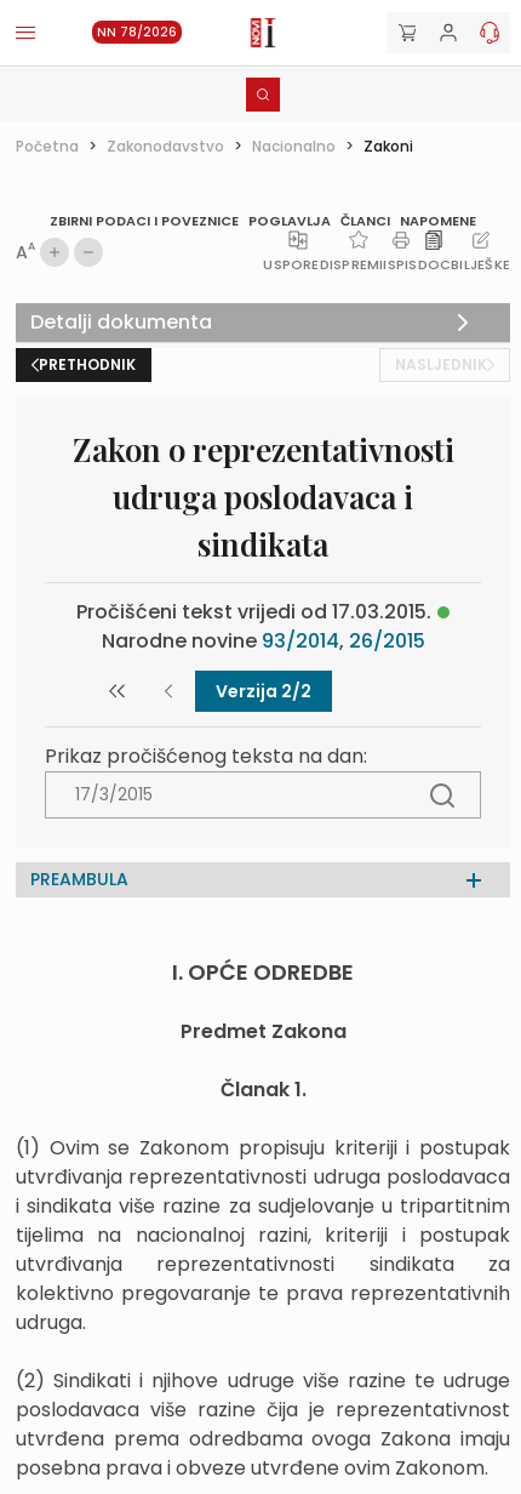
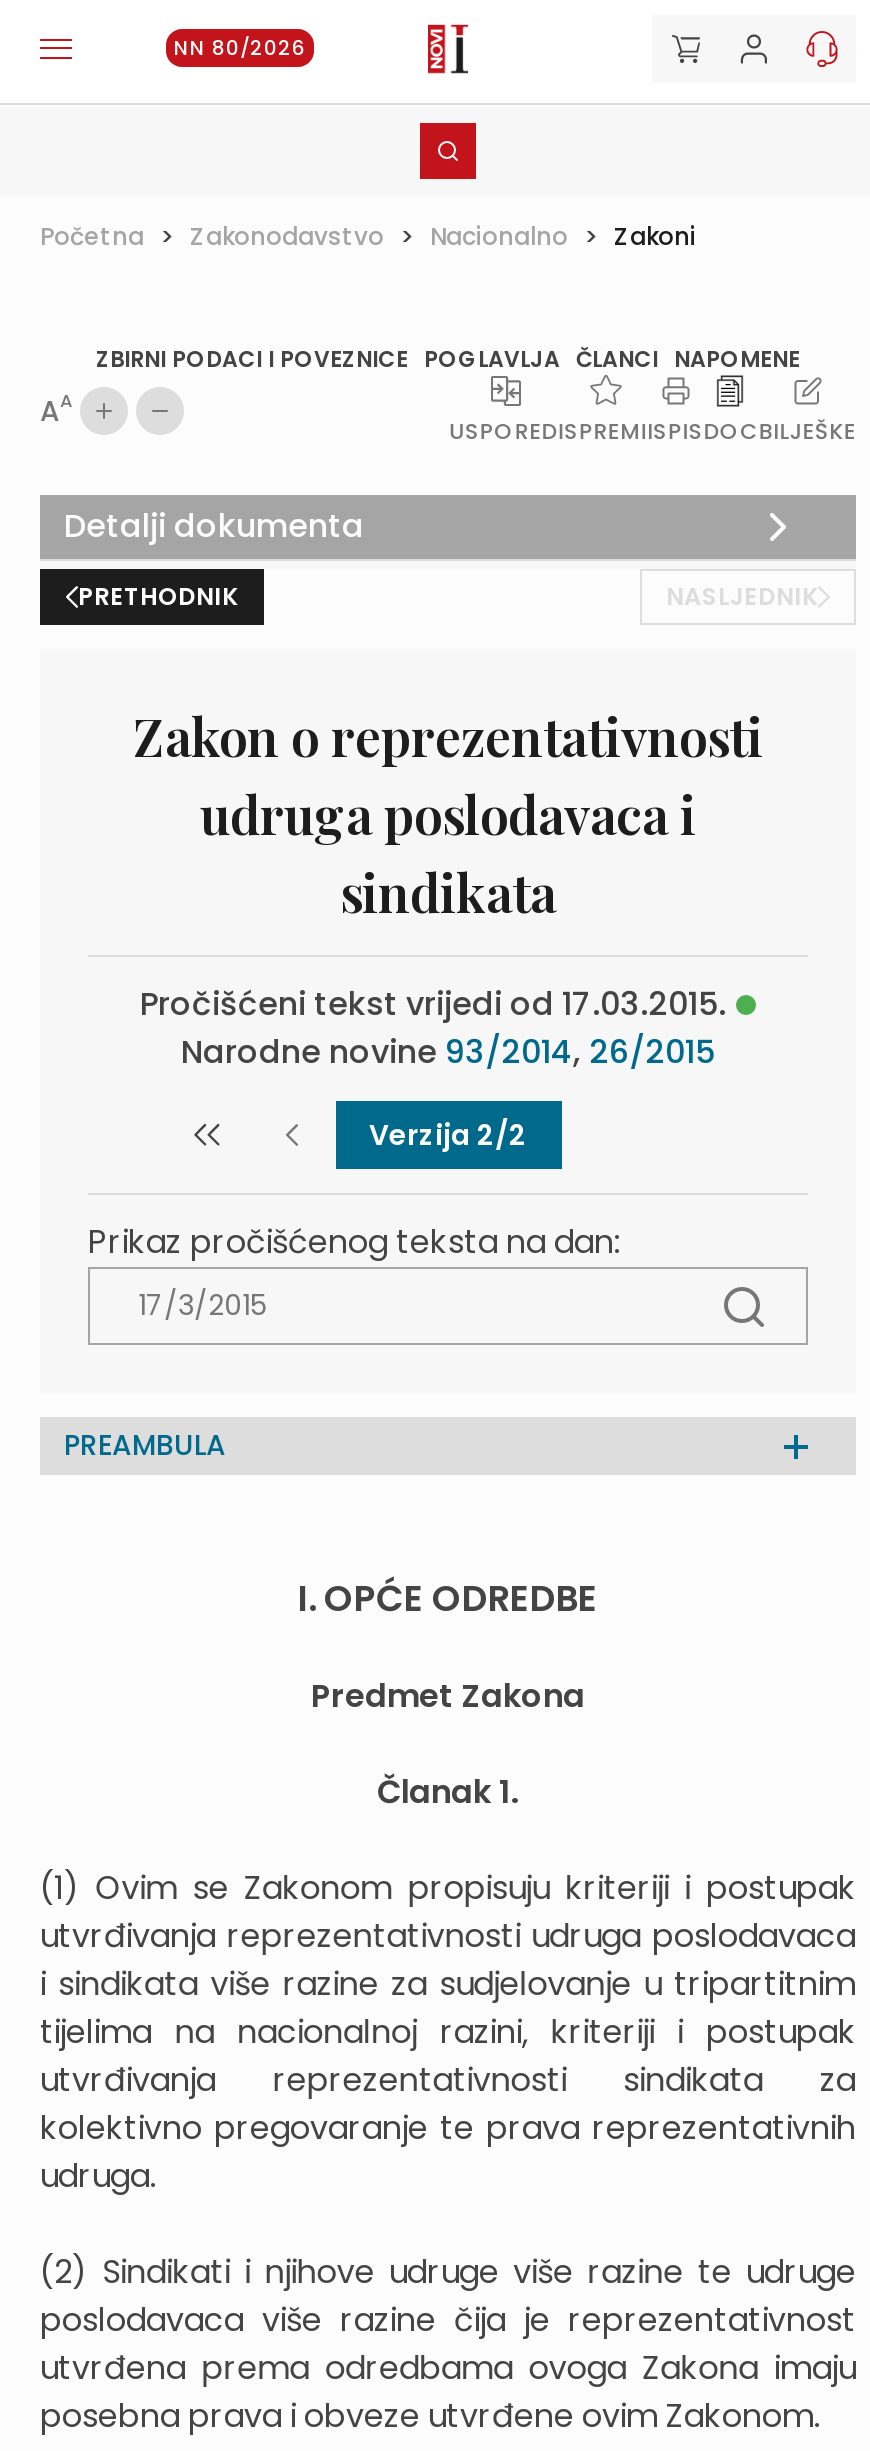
- NN 78/2026
+ NN 80/2026
